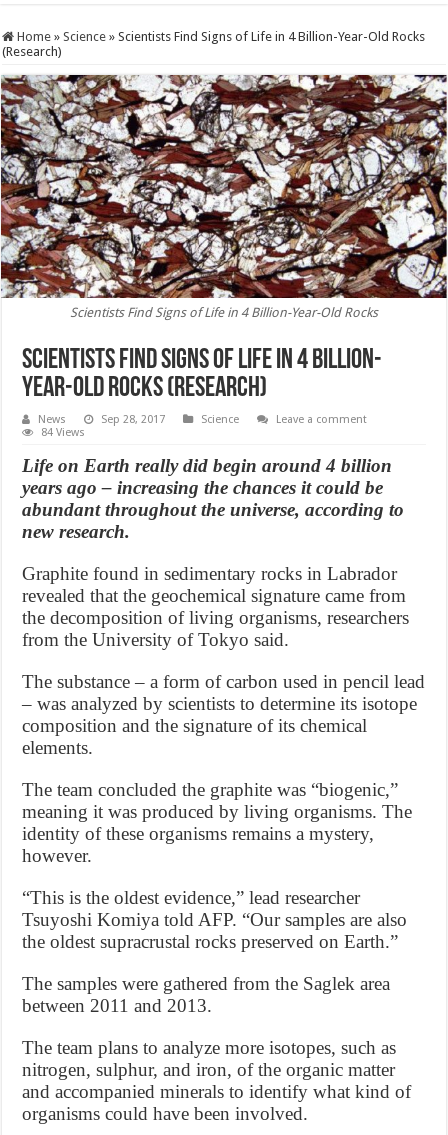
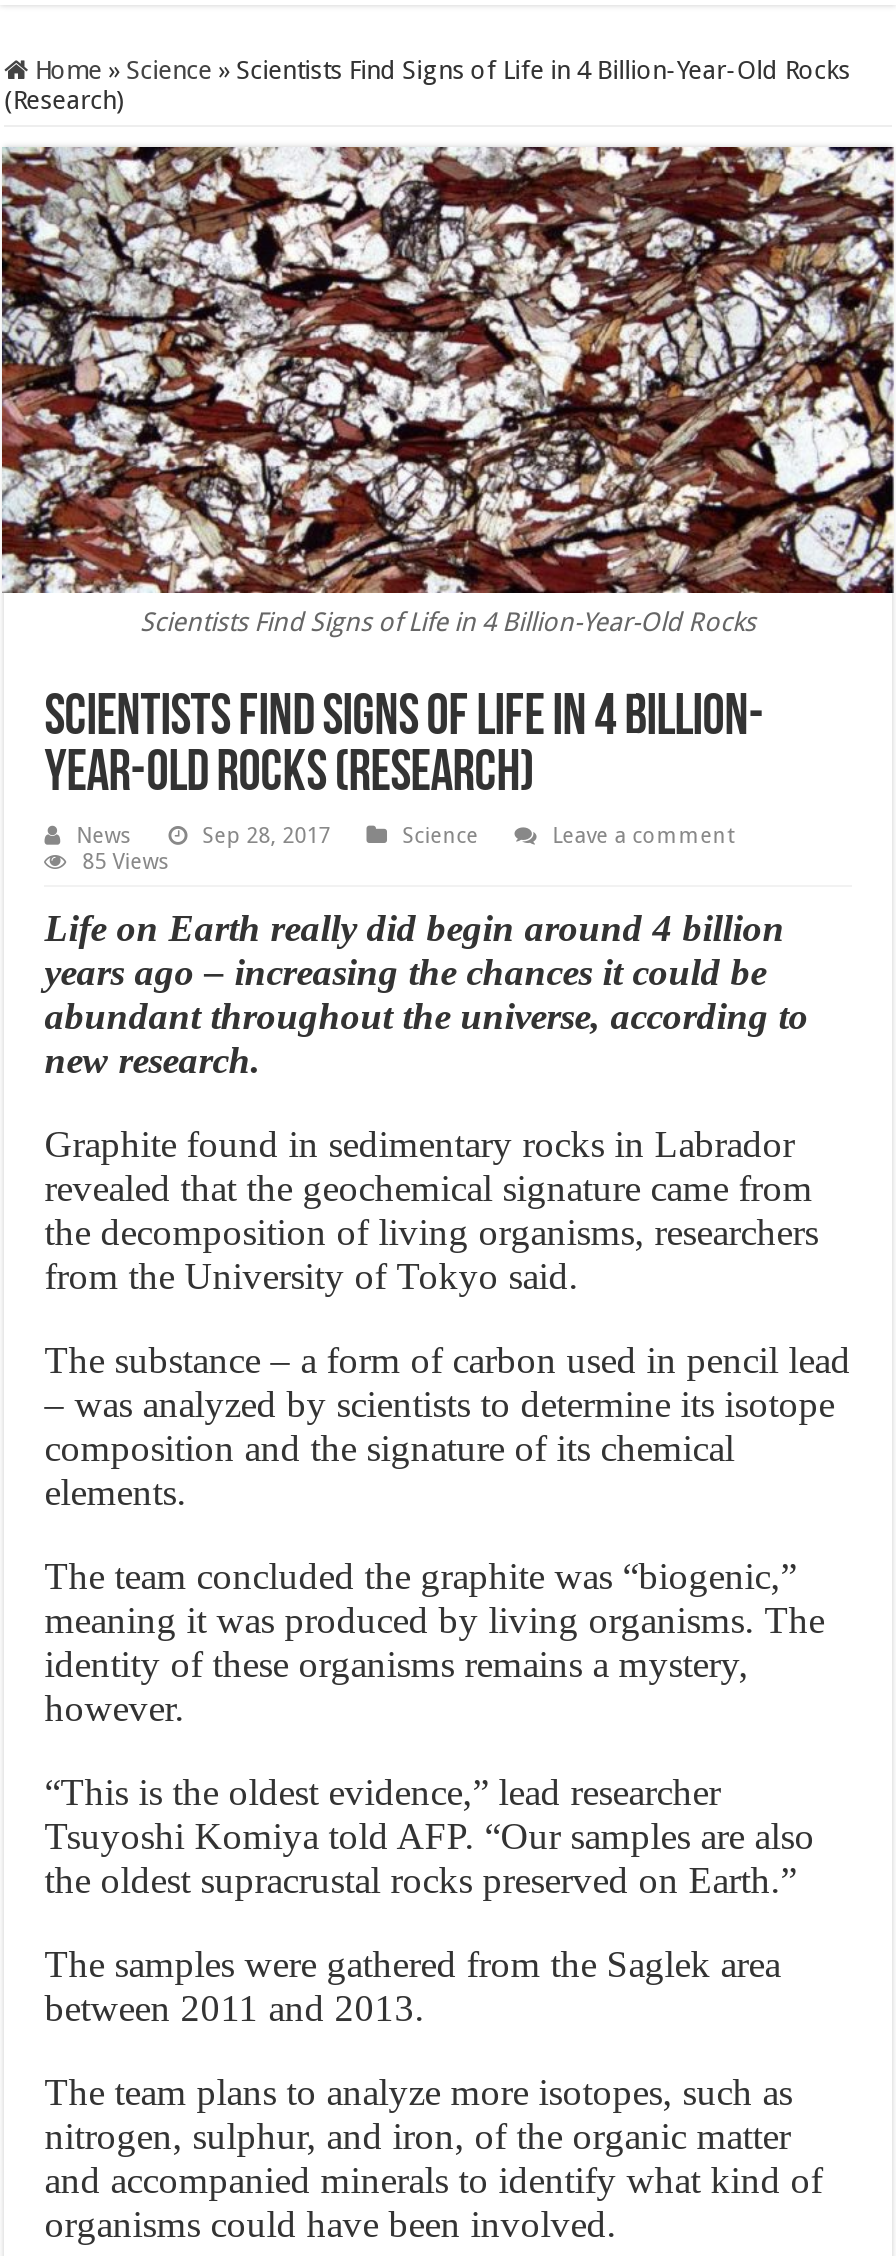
- 84 Views
+ 85 Views
